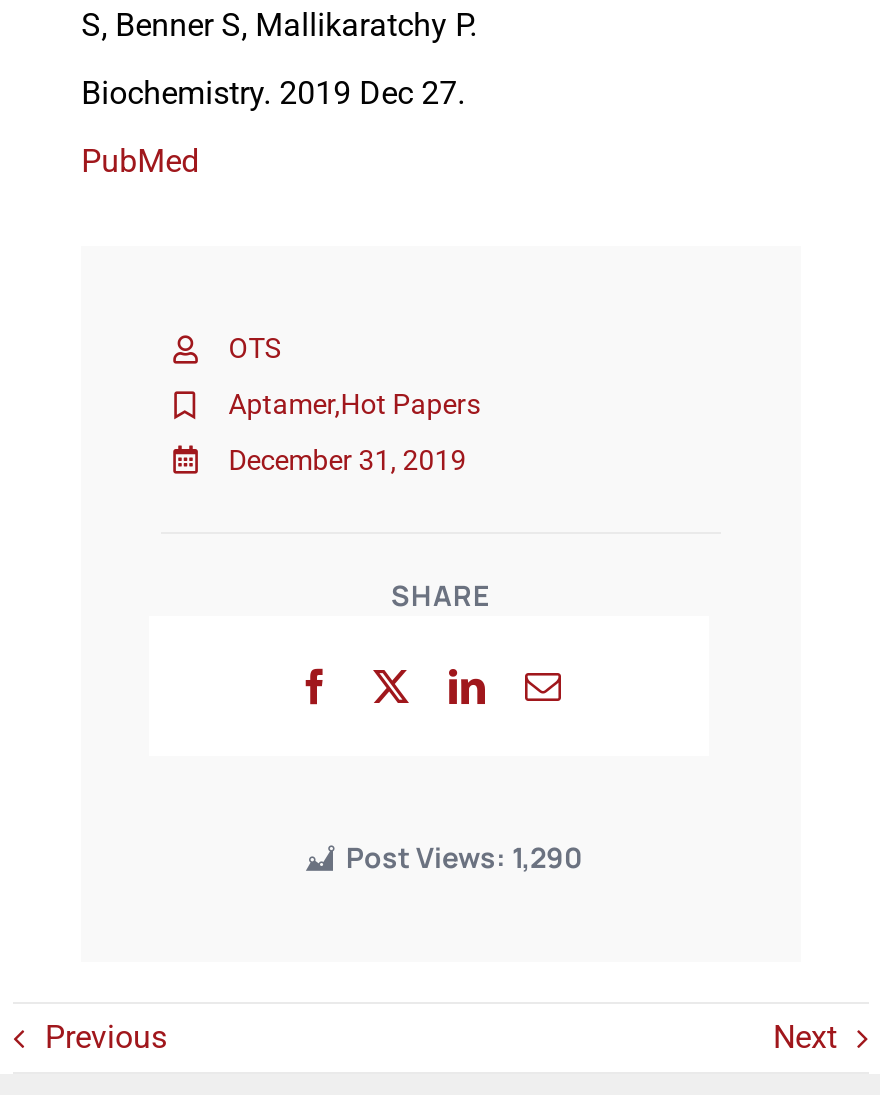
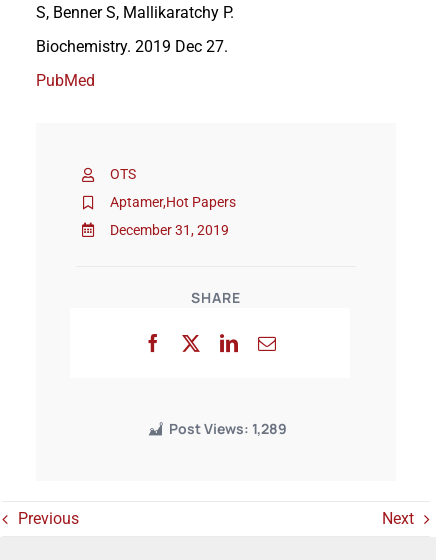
- Post Views: 1,290
+ Post Views: 1,289
